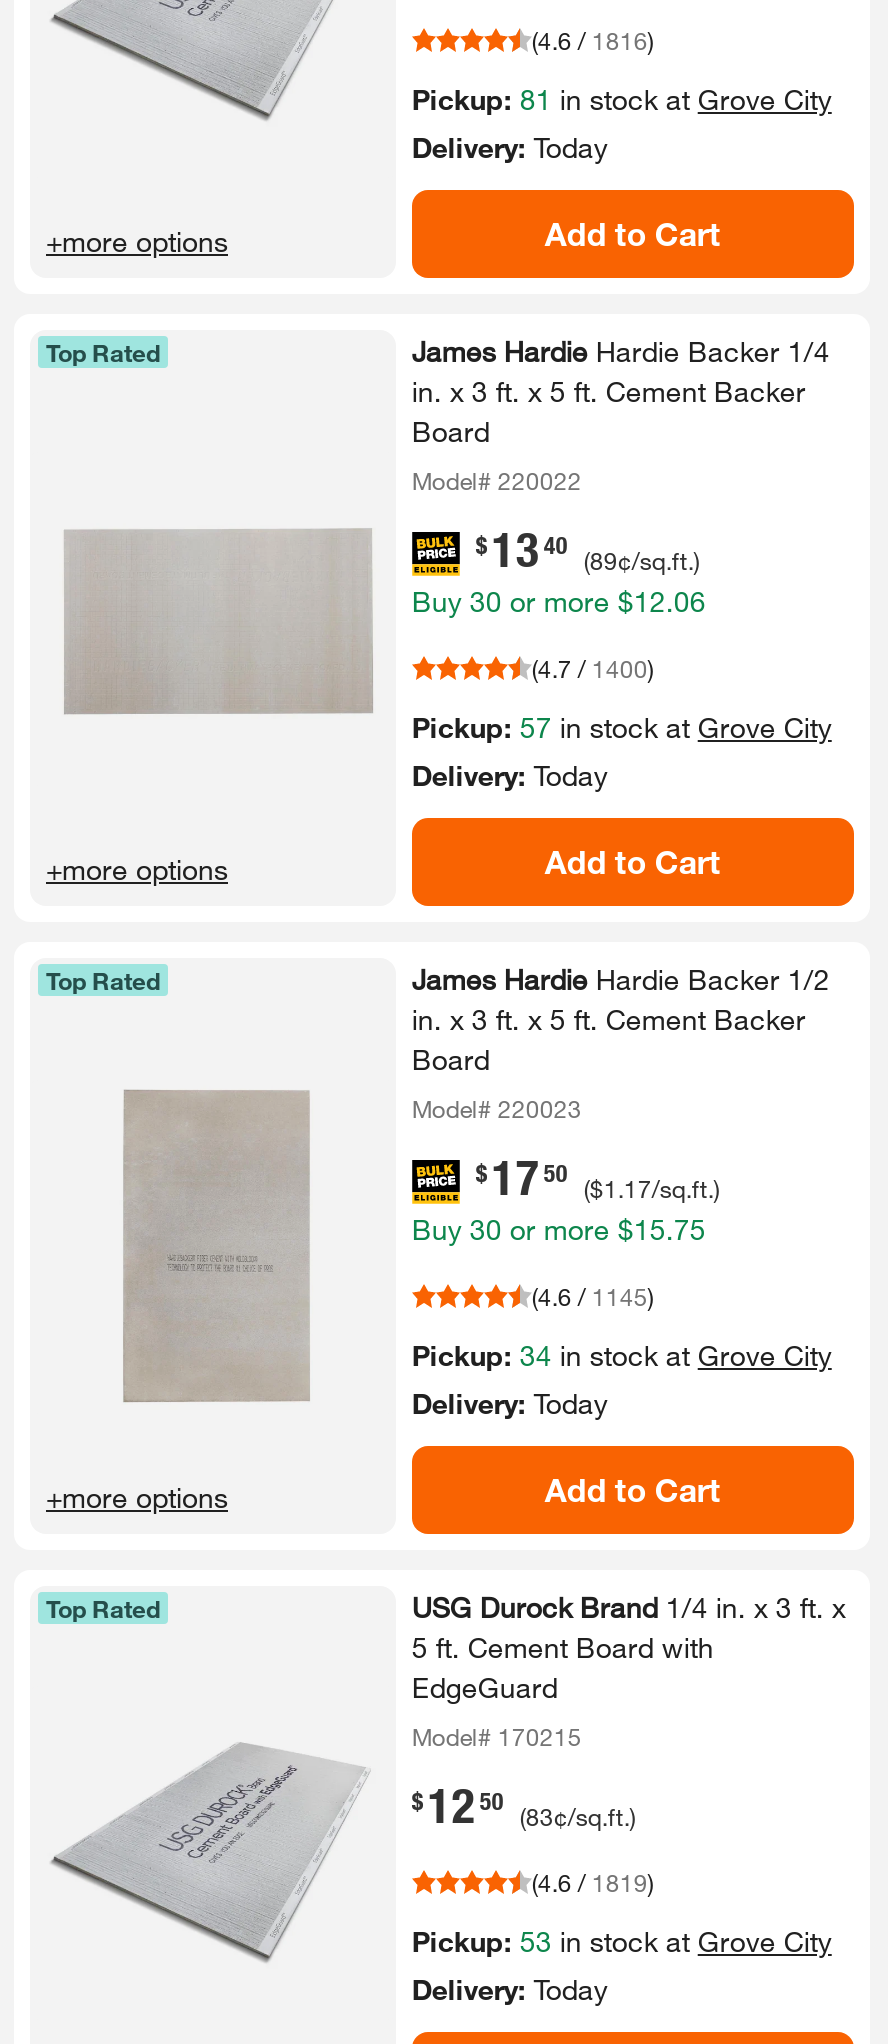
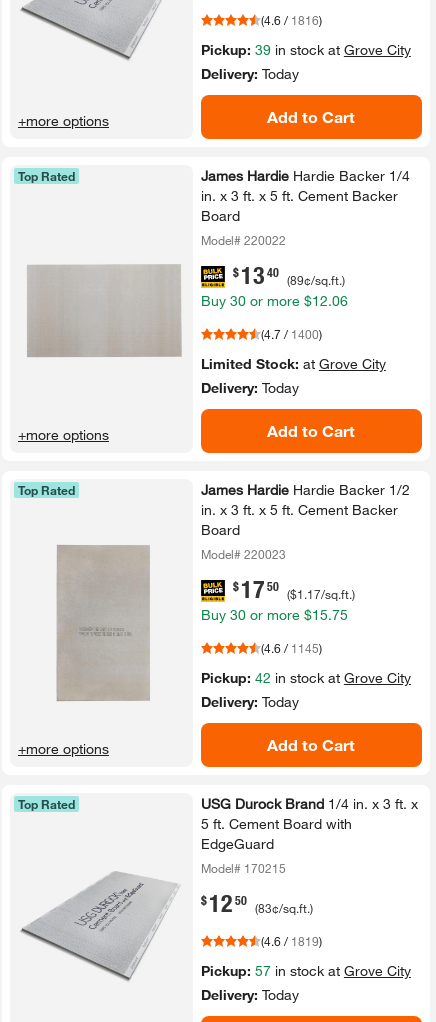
- Pickup: 81 in stock at Grove City
+ Pickup: 39 in stock at Grove City

+ Limited Stock: at Grove City

moved down: Pickup: 57 in stock at Grove City

- Pickup: 34 in stock at Grove City
+ Pickup: 42 in stock at Grove City

- Pickup: 53 in stock at Grove City
